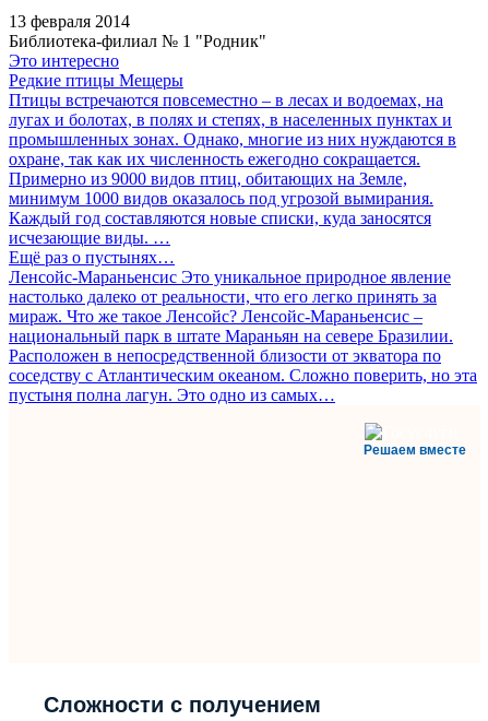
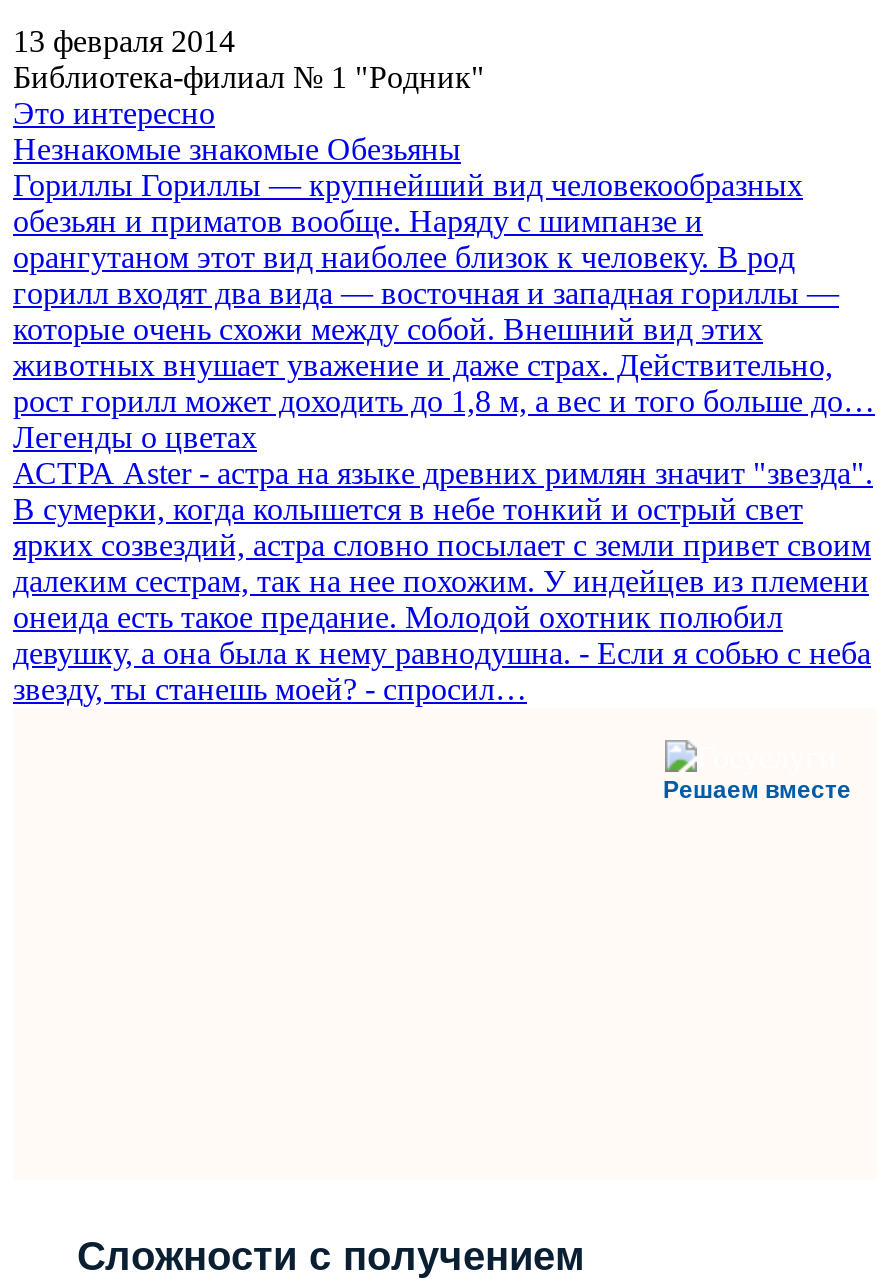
- Редкие птицы Мещеры
- Птицы встречаются повсеместно – в лесах и водоемах, на
- лугах и болотах, в полях и степях, в населенных пунктах и
- промышленных зонах. Однако, многие из них нуждаются в
- охране, так как их численность ежегодно сокращается.
- Примерно из 9000 видов птиц, обитающих на Земле,
- минимум 1000 видов оказалось под угрозой вымирания.
- Каждый год составляются новые списки, куда заносятся
- исчезающие виды. …
- Ещё раз о пустынях…
- Ленсойс-Мараньенсис Это уникальное природное явление
- настолько далеко от реальности, что его легко принять за
- мираж. Что же такое Ленсойс? Ленсойс-Мараньенсис –
- национальный парк в штате Мараньян на севере Бразилии.
- Расположен в непосредственной близости от экватора по
- соседству с Атлантическим океаном. Сложно поверить, но эта
- пустыня полна лагун. Это одно из самых…
+ Незнакомые знакомые Обезьяны
+ Гориллы Гориллы — крупнейший вид человекообразных
+ обезьян и приматов вообще. Наряду с шимпанзе и
+ орангутаном этот вид наиболее близок к человеку. В род
+ горилл входят два вида — восточная и западная гориллы —
+ которые очень схожи между собой. Внешний вид этих
+ животных внушает уважение и даже страх. Действительно,
+ рост горилл может доходить до 1,8 м, а вес и того больше до…
+ Легенды о цветах
+ АСТРА Aster - астра на языке древних римлян значит "звезда".
+ В сумерки, когда колышется в небе тонкий и острый свет
+ ярких созвездий, астра словно посылает с земли привет своим
+ далеким сестрам, так на нее похожим. У индейцев из племени
+ онеида есть такое предание. Молодой охотник полюбил
+ девушку, а она была к нему равнодушна. - Если я собью с неба
+ звезду, ты станешь моей? - спросил…
